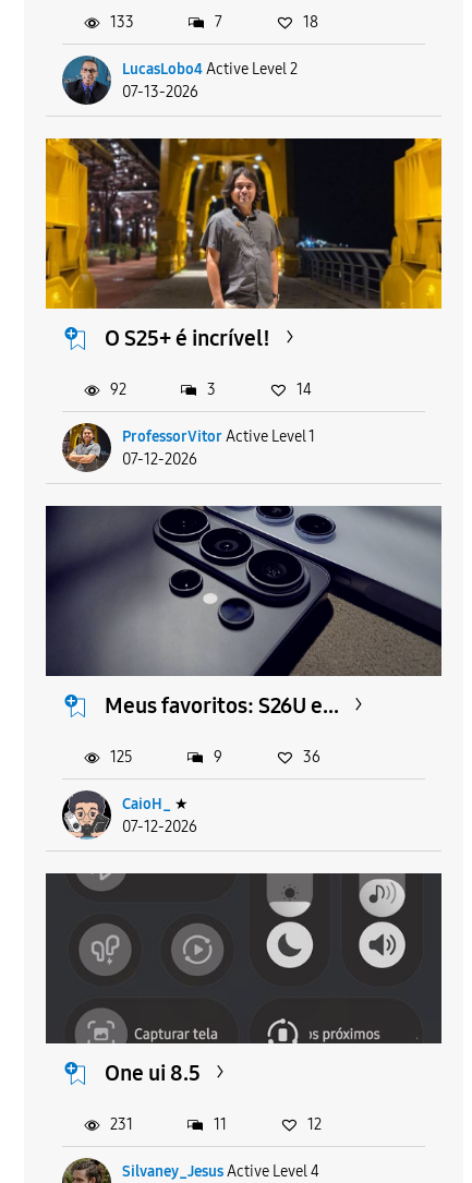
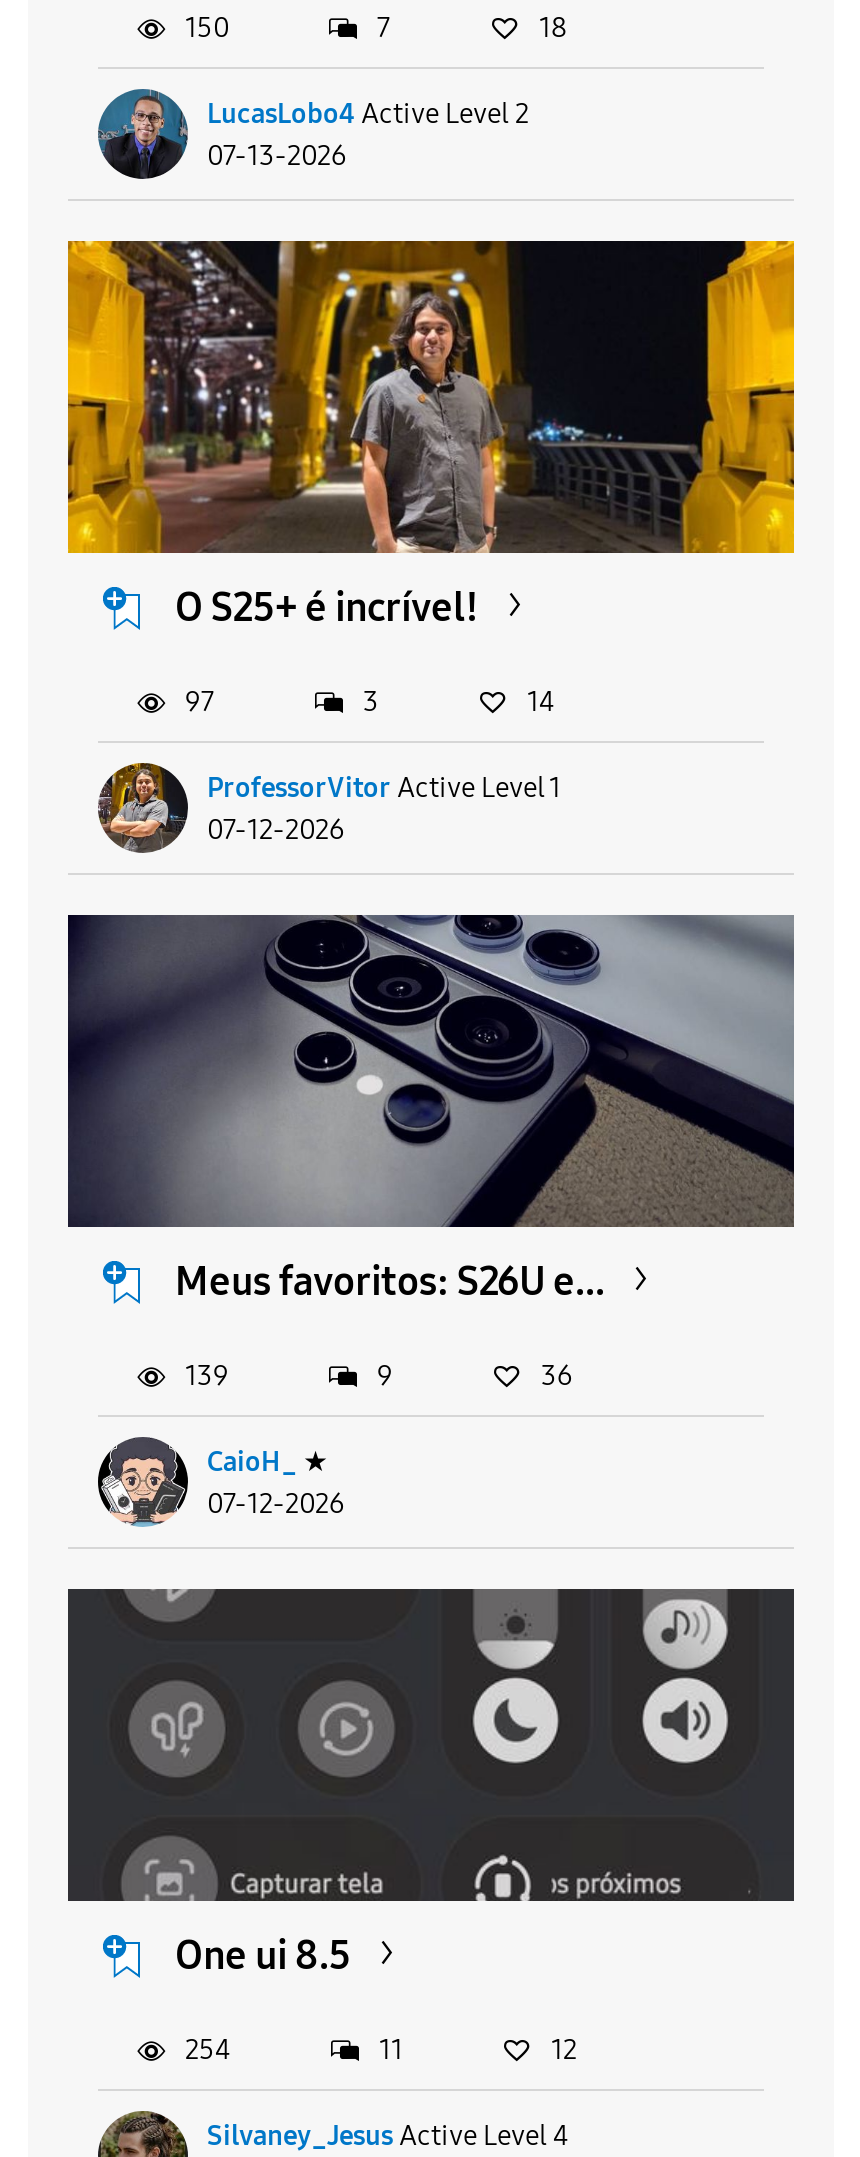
- 133
+ 150

- 92
+ 97

- 125
+ 139

- 231
+ 254
